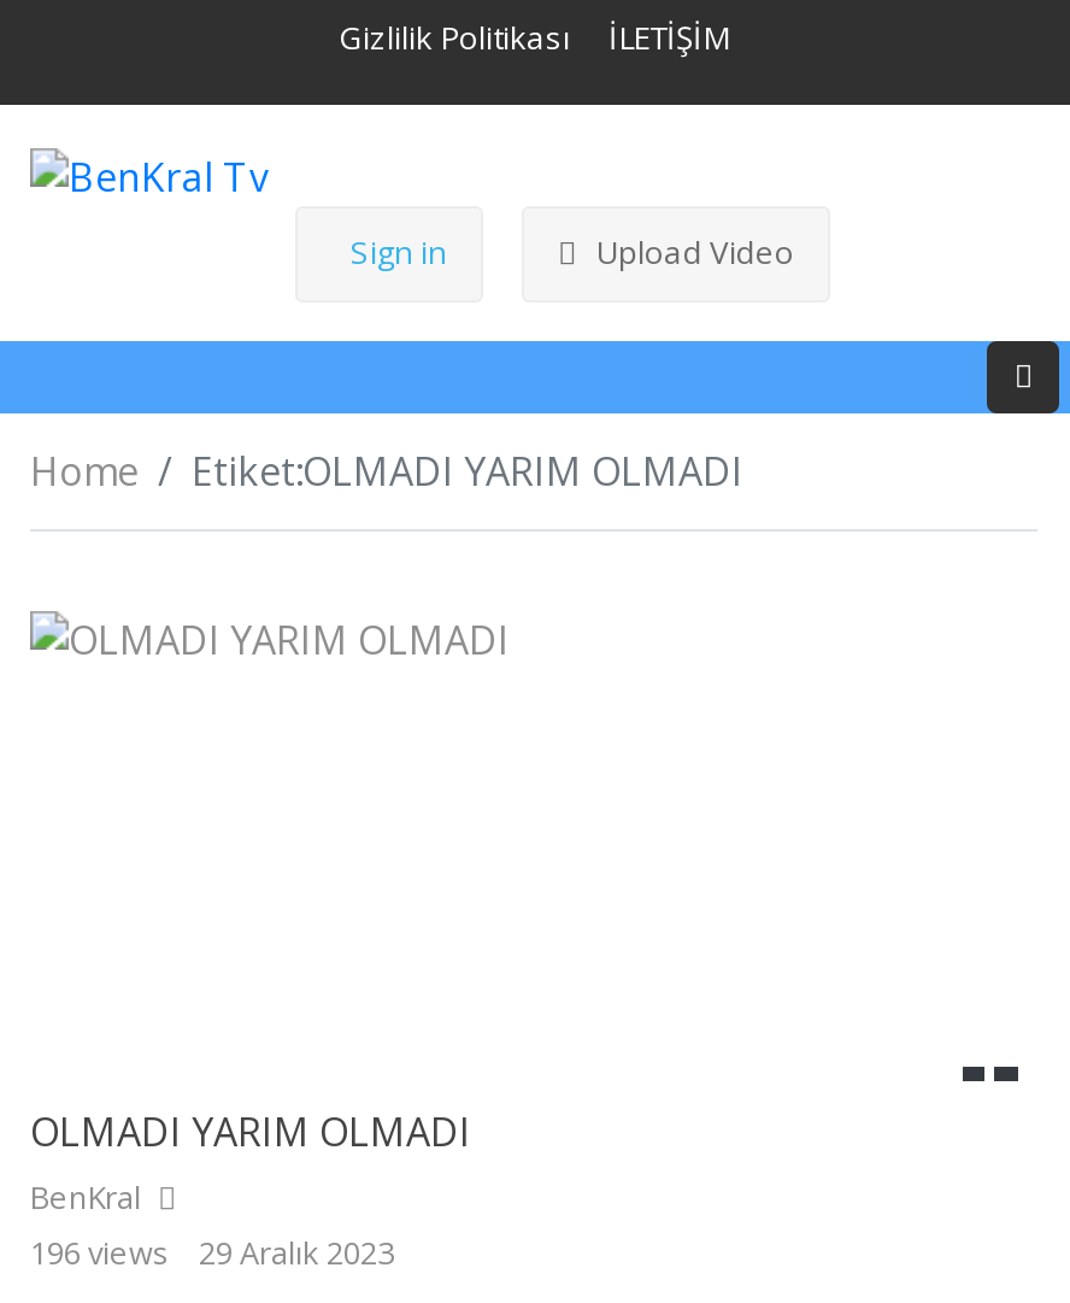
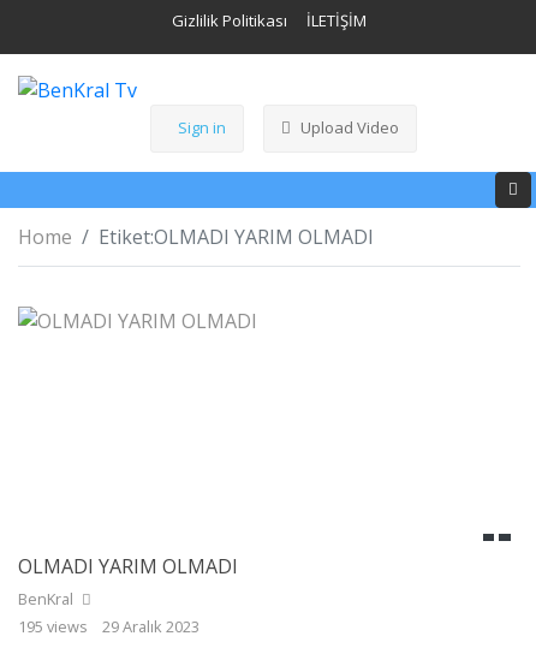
- 196 views 29 Aralık 2023
+ 195 views 29 Aralık 2023
